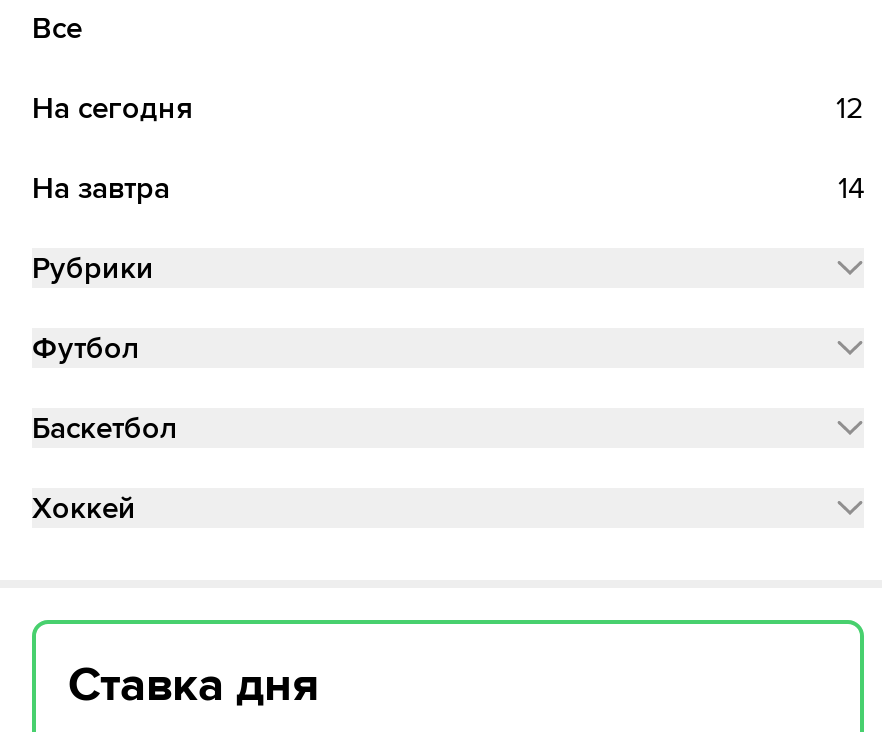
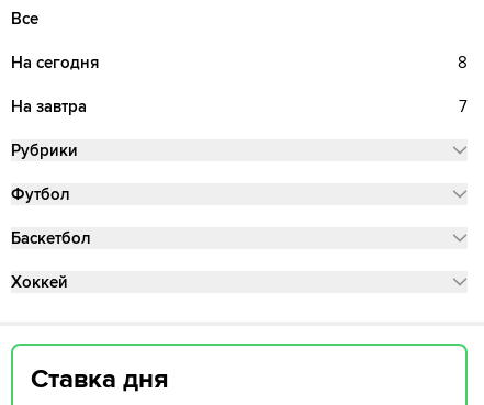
- 12
+ 8

- 14
+ 7
